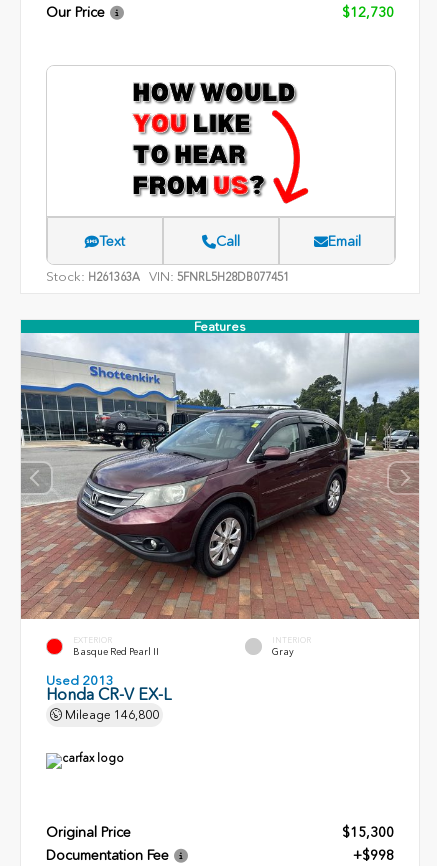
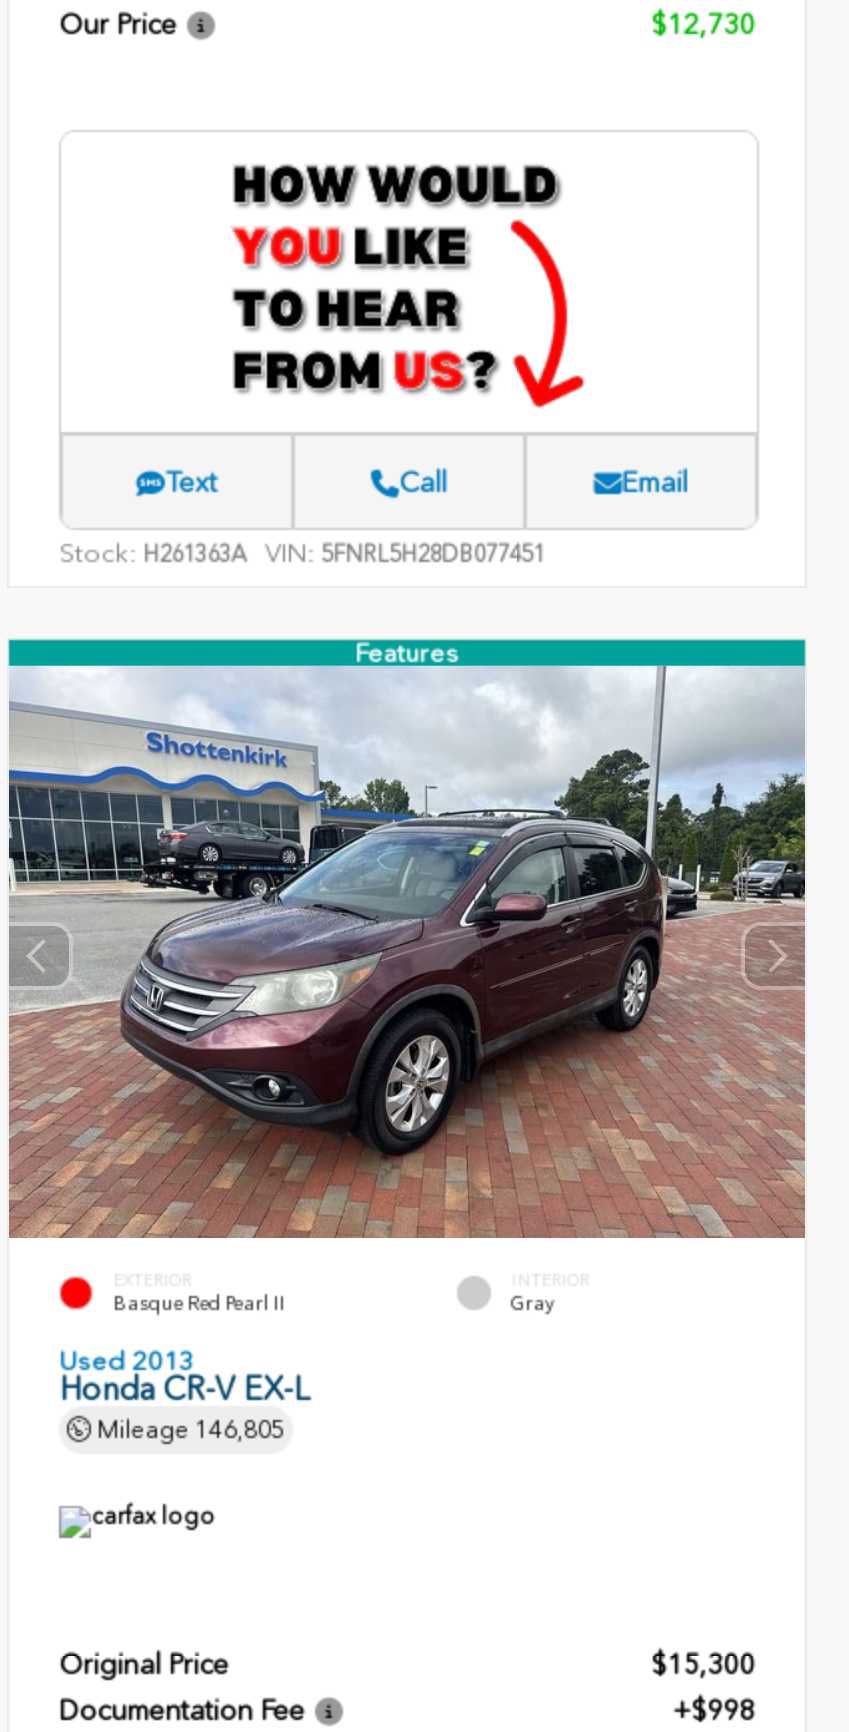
- Mileage 146,800
+ Mileage 146,805
